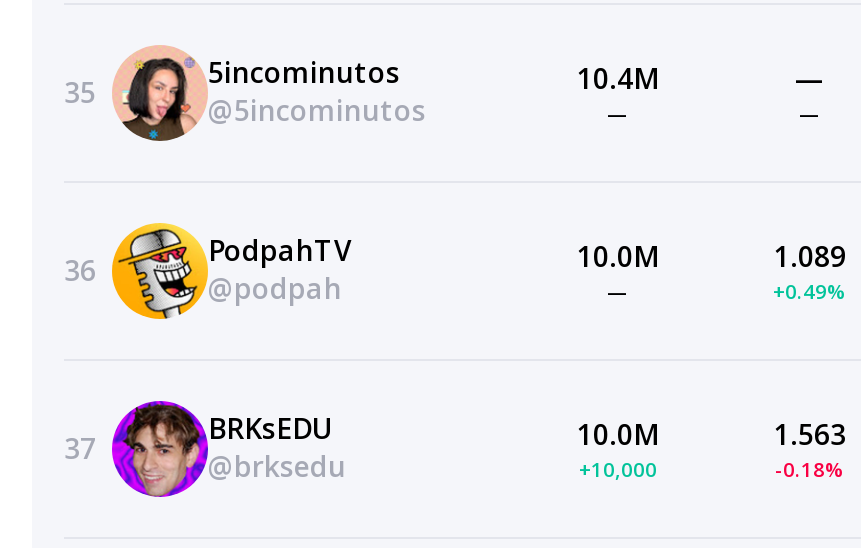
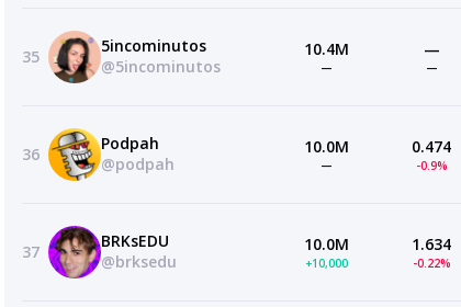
- PodpahTV
+ Podpah

- 1.089
+ 0.474

- +0.49%
+ -0.9%

- 1.563
+ 1.634

- -0.18%
+ -0.22%
